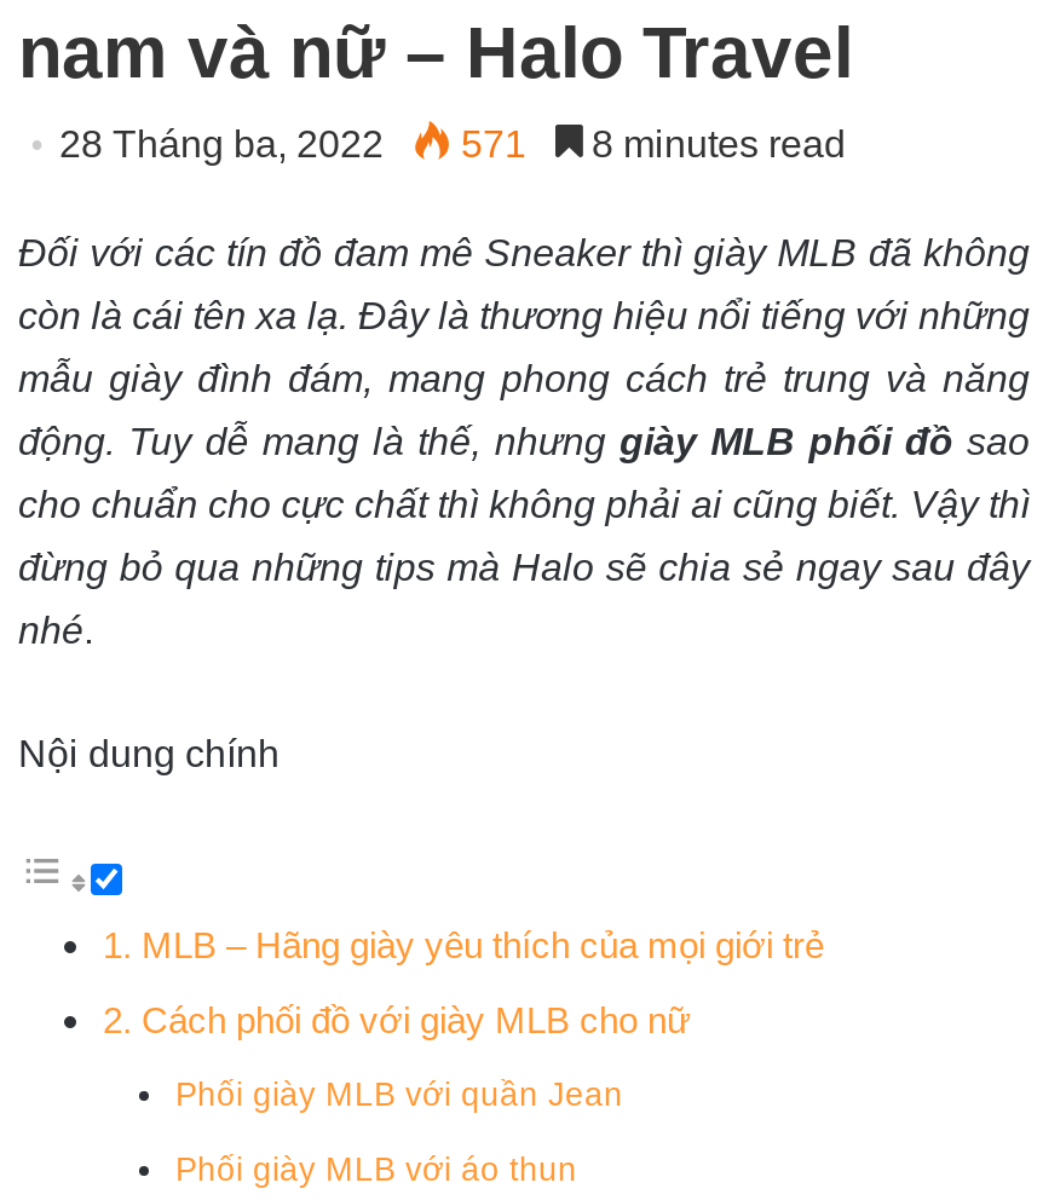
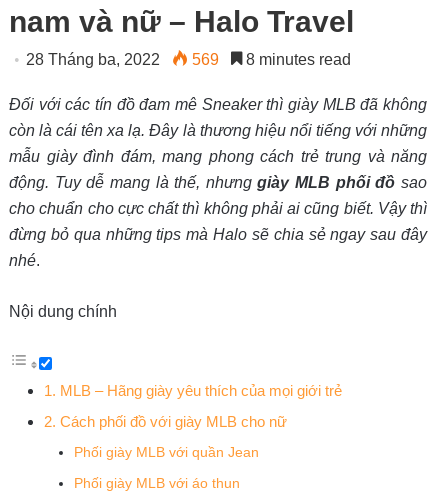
- 28 Tháng ba, 2022 571 8 minutes read
+ 28 Tháng ba, 2022 569 8 minutes read
